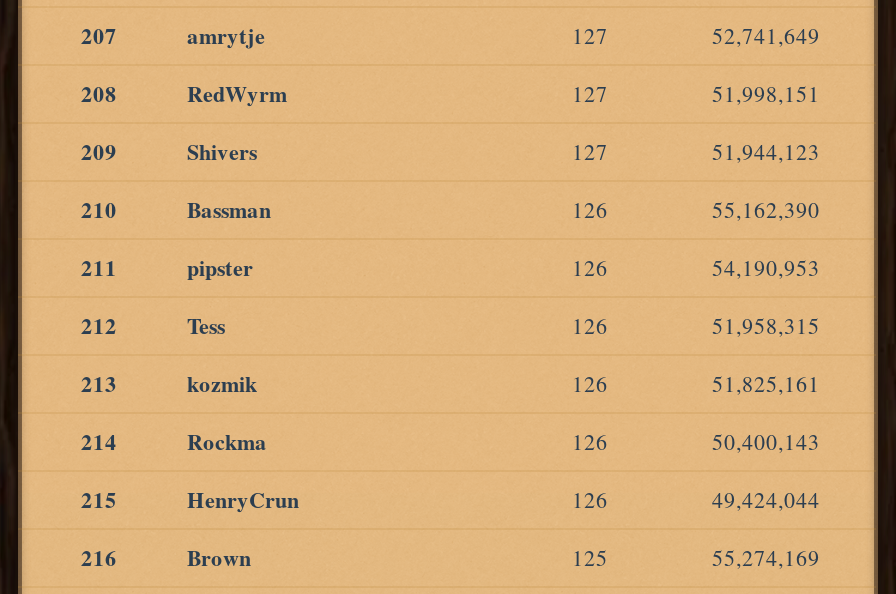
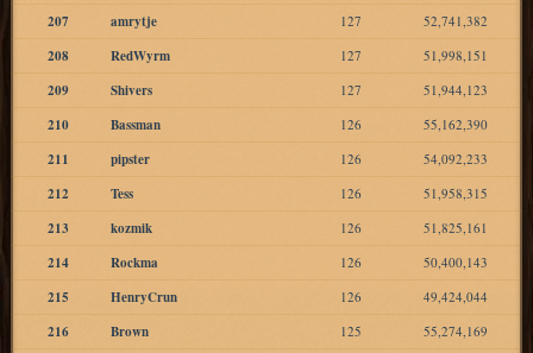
- 52,741,649
+ 52,741,382

- 54,190,953
+ 54,092,233
